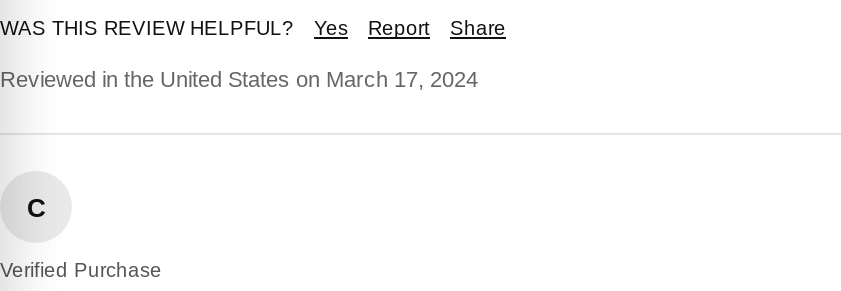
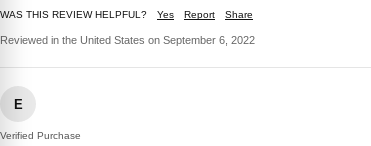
- Reviewed in the United States on March 17, 2024
+ Reviewed in the United States on September 6, 2022

- C
+ E
